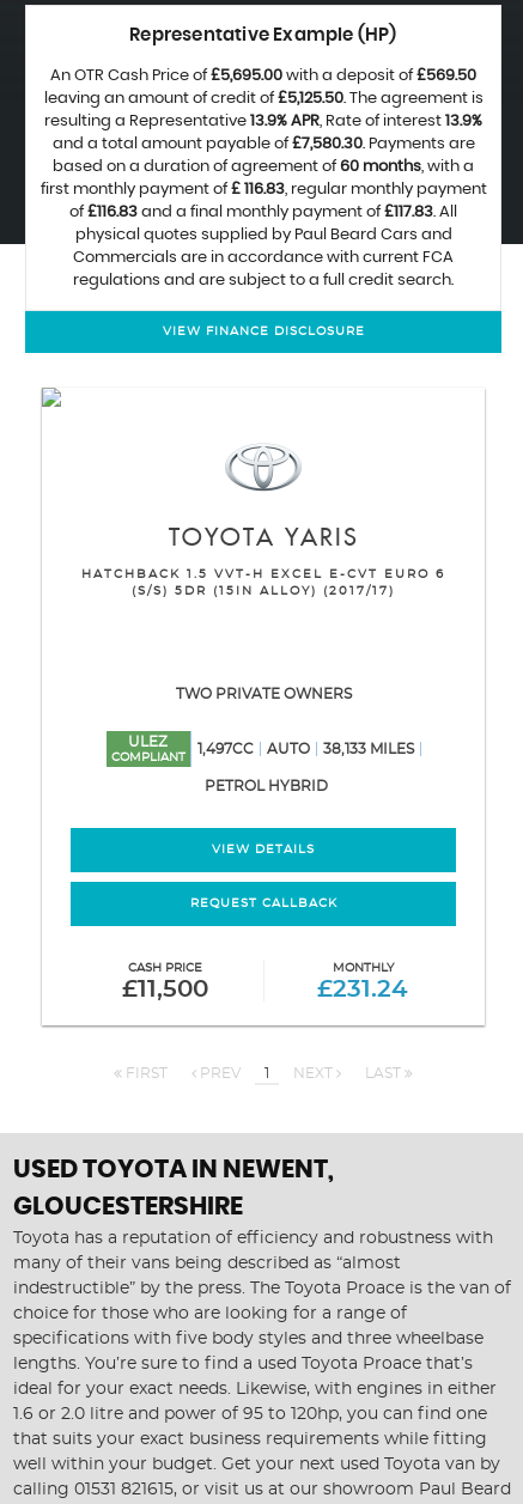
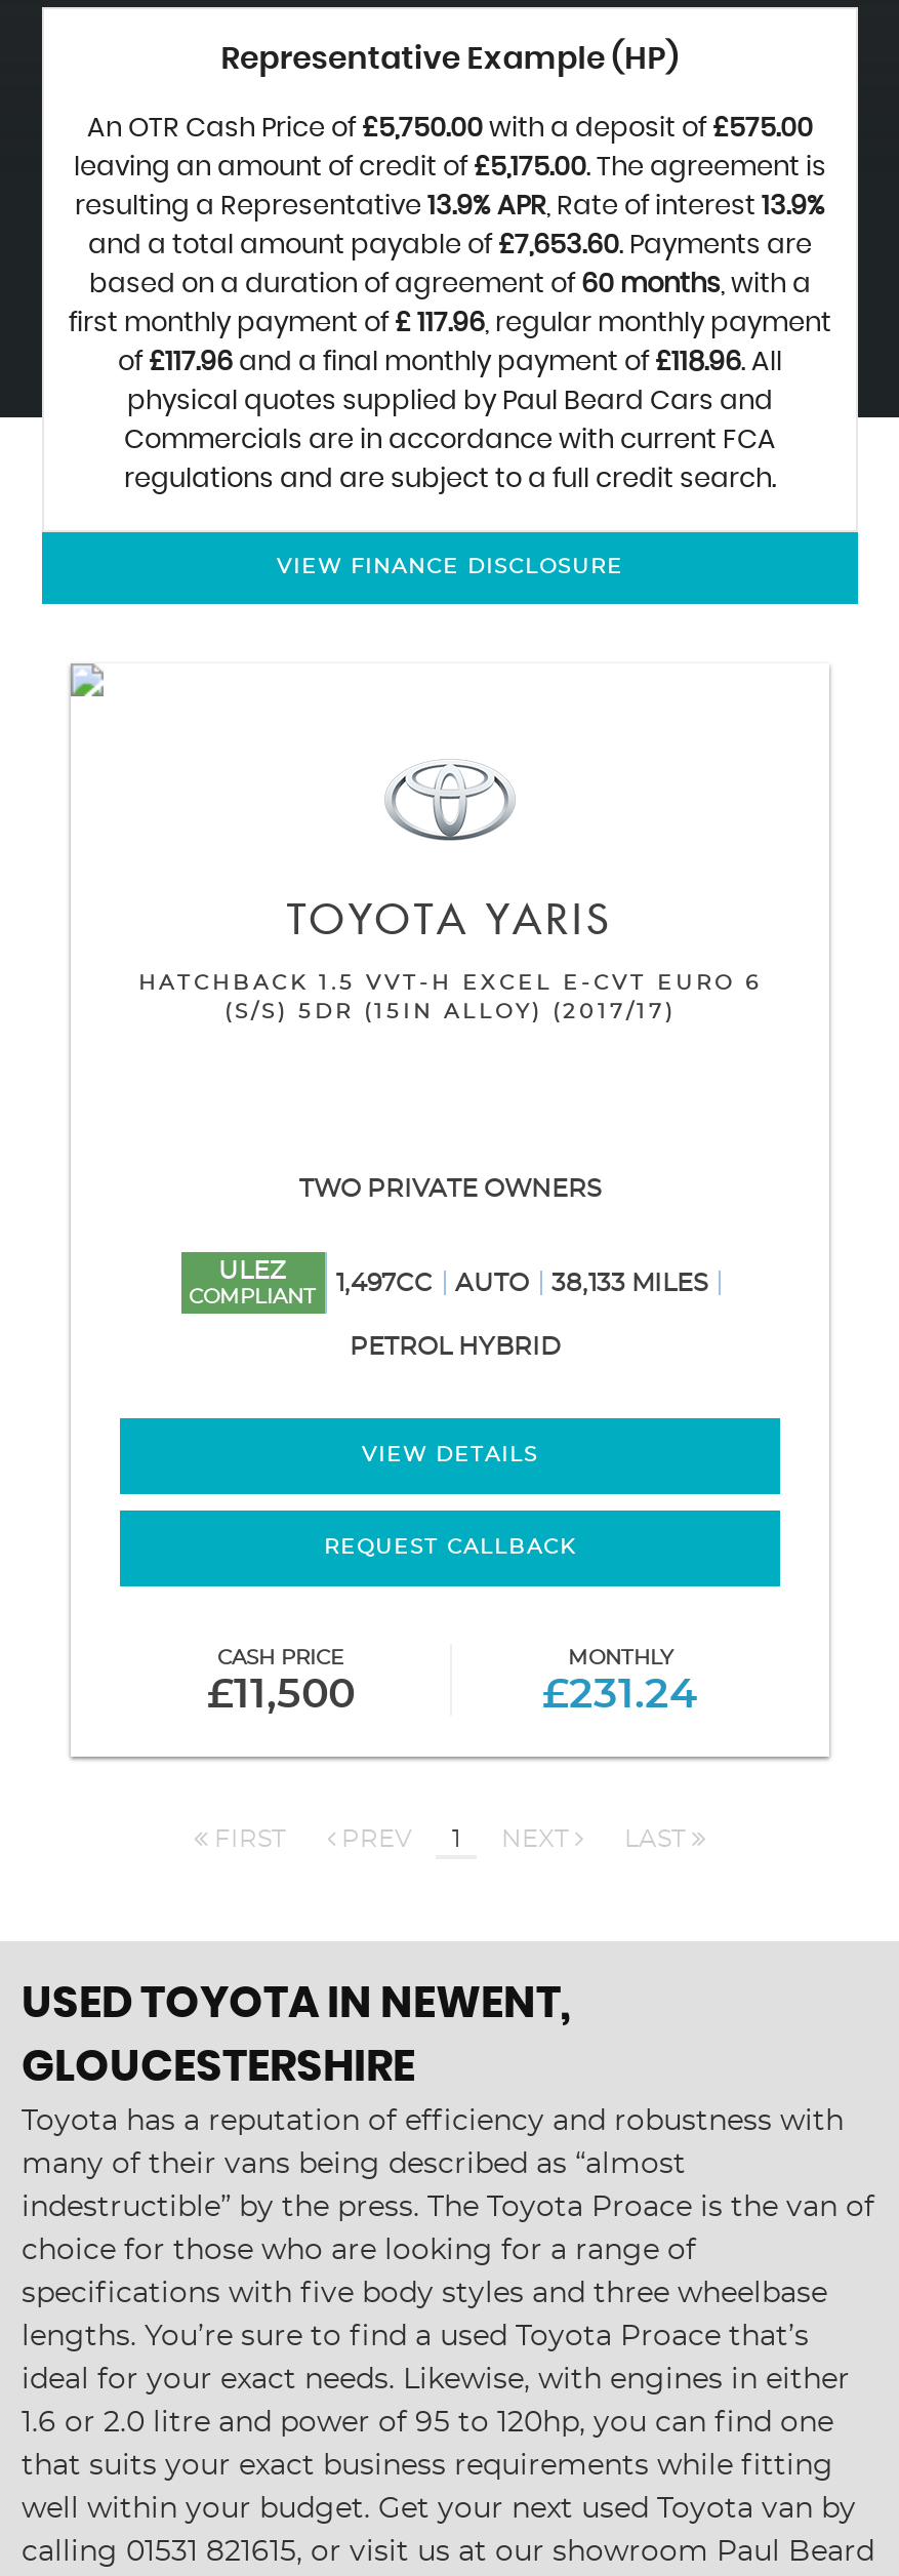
- An OTR Cash Price of £5,695.00 with a deposit of £569.50
+ An OTR Cash Price of £5,750.00 with a deposit of £575.00

- leaving an amount of credit of £5,125.50. The agreement is
+ leaving an amount of credit of £5,175.00. The agreement is

- and a total amount payable of £7,580.30. Payments are
+ and a total amount payable of £7,653.60. Payments are

- first monthly payment of £ 116.83, regular monthly payment
+ first monthly payment of £ 117.96, regular monthly payment

- of £116.83 and a final monthly payment of £117.83. All
+ of £117.96 and a final monthly payment of £118.96. All
